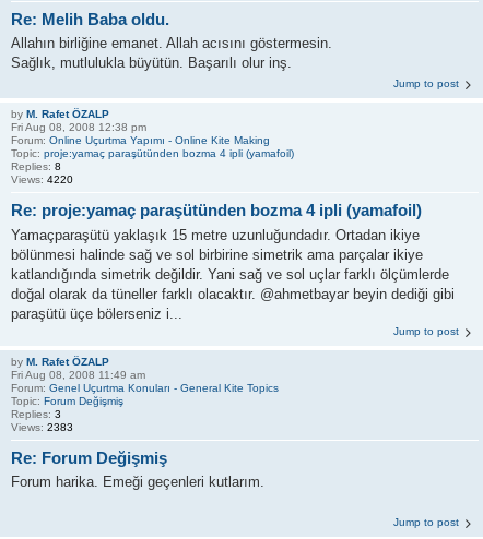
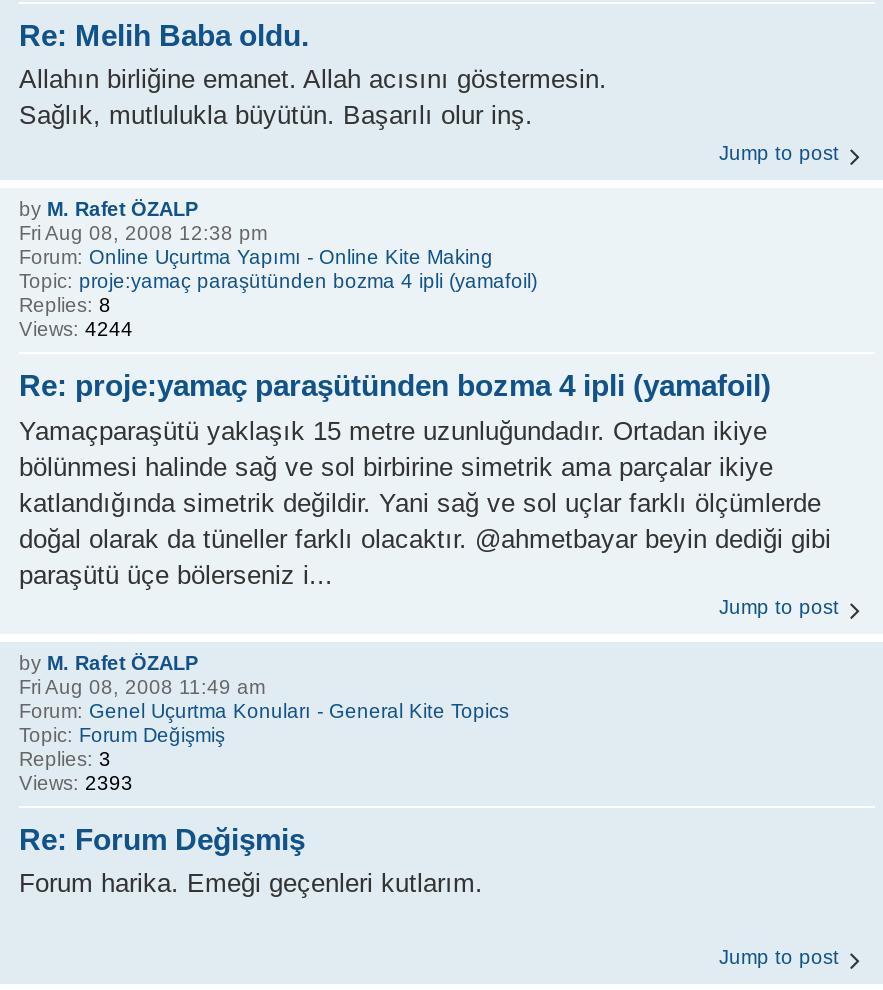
- Views: 4220
+ Views: 4244

- Views: 2383
+ Views: 2393
